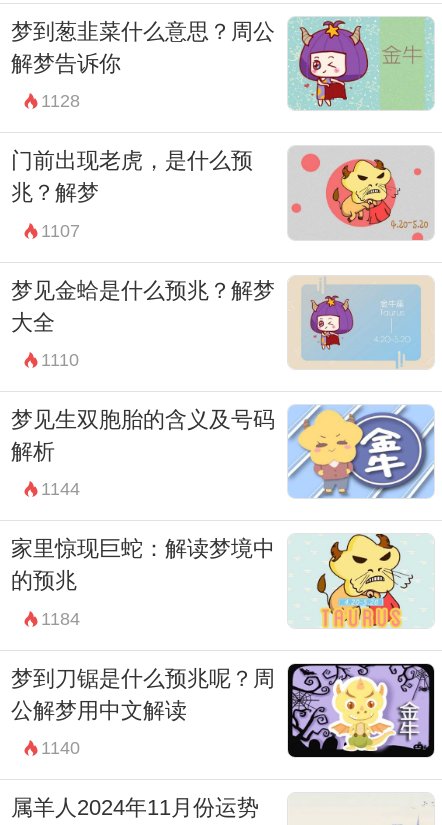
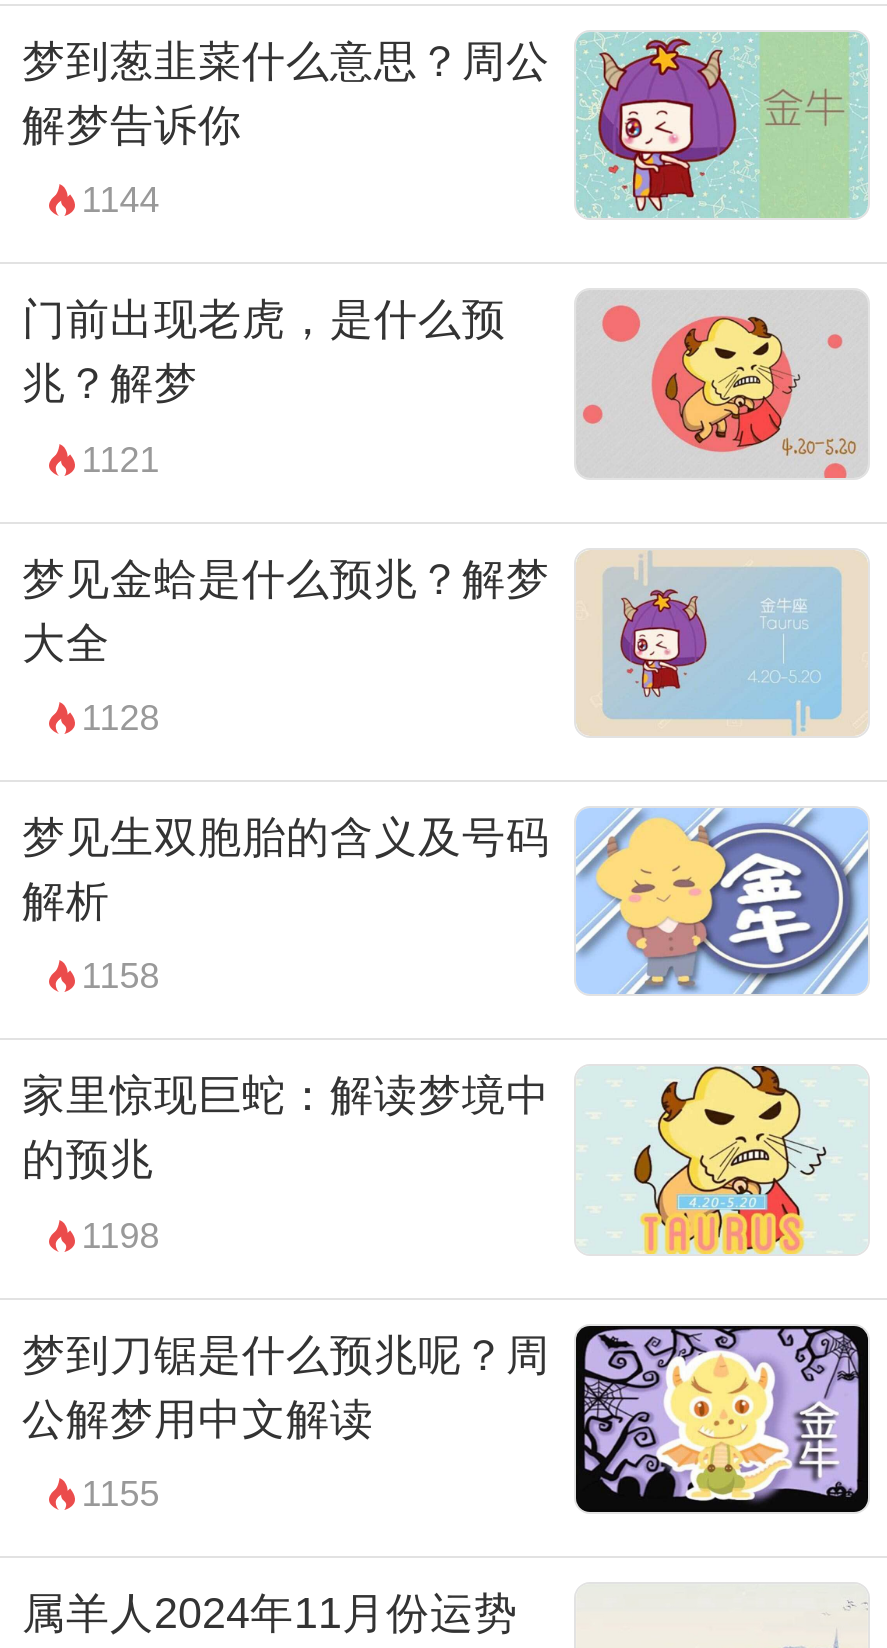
- 1128
+ 1144

- 1107
+ 1121

- 1110
+ 1128

- 1144
+ 1158

- 1184
+ 1198

- 1140
+ 1155
